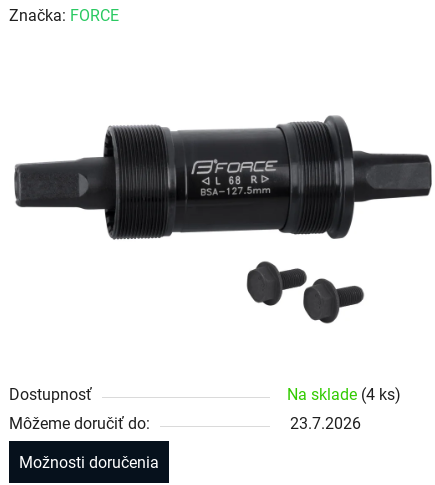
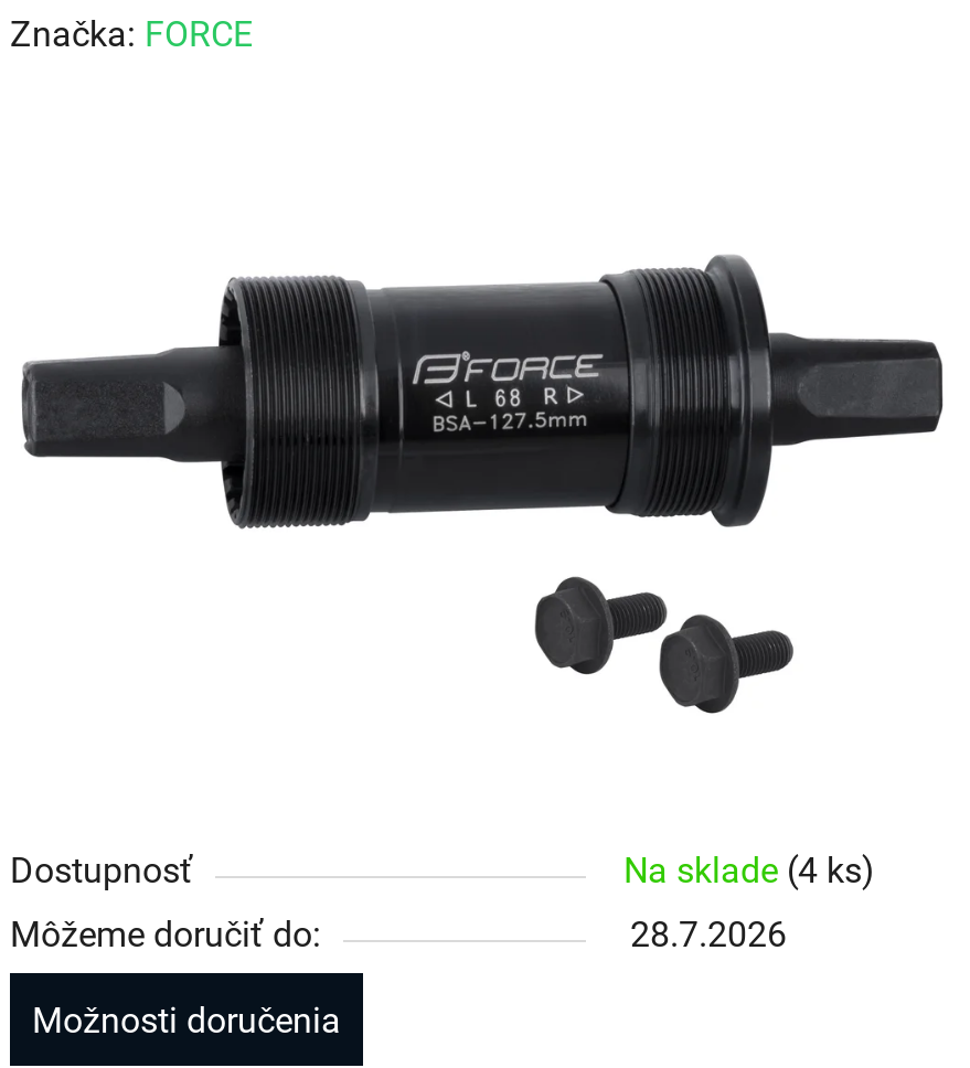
- 23.7.2026
+ 28.7.2026
